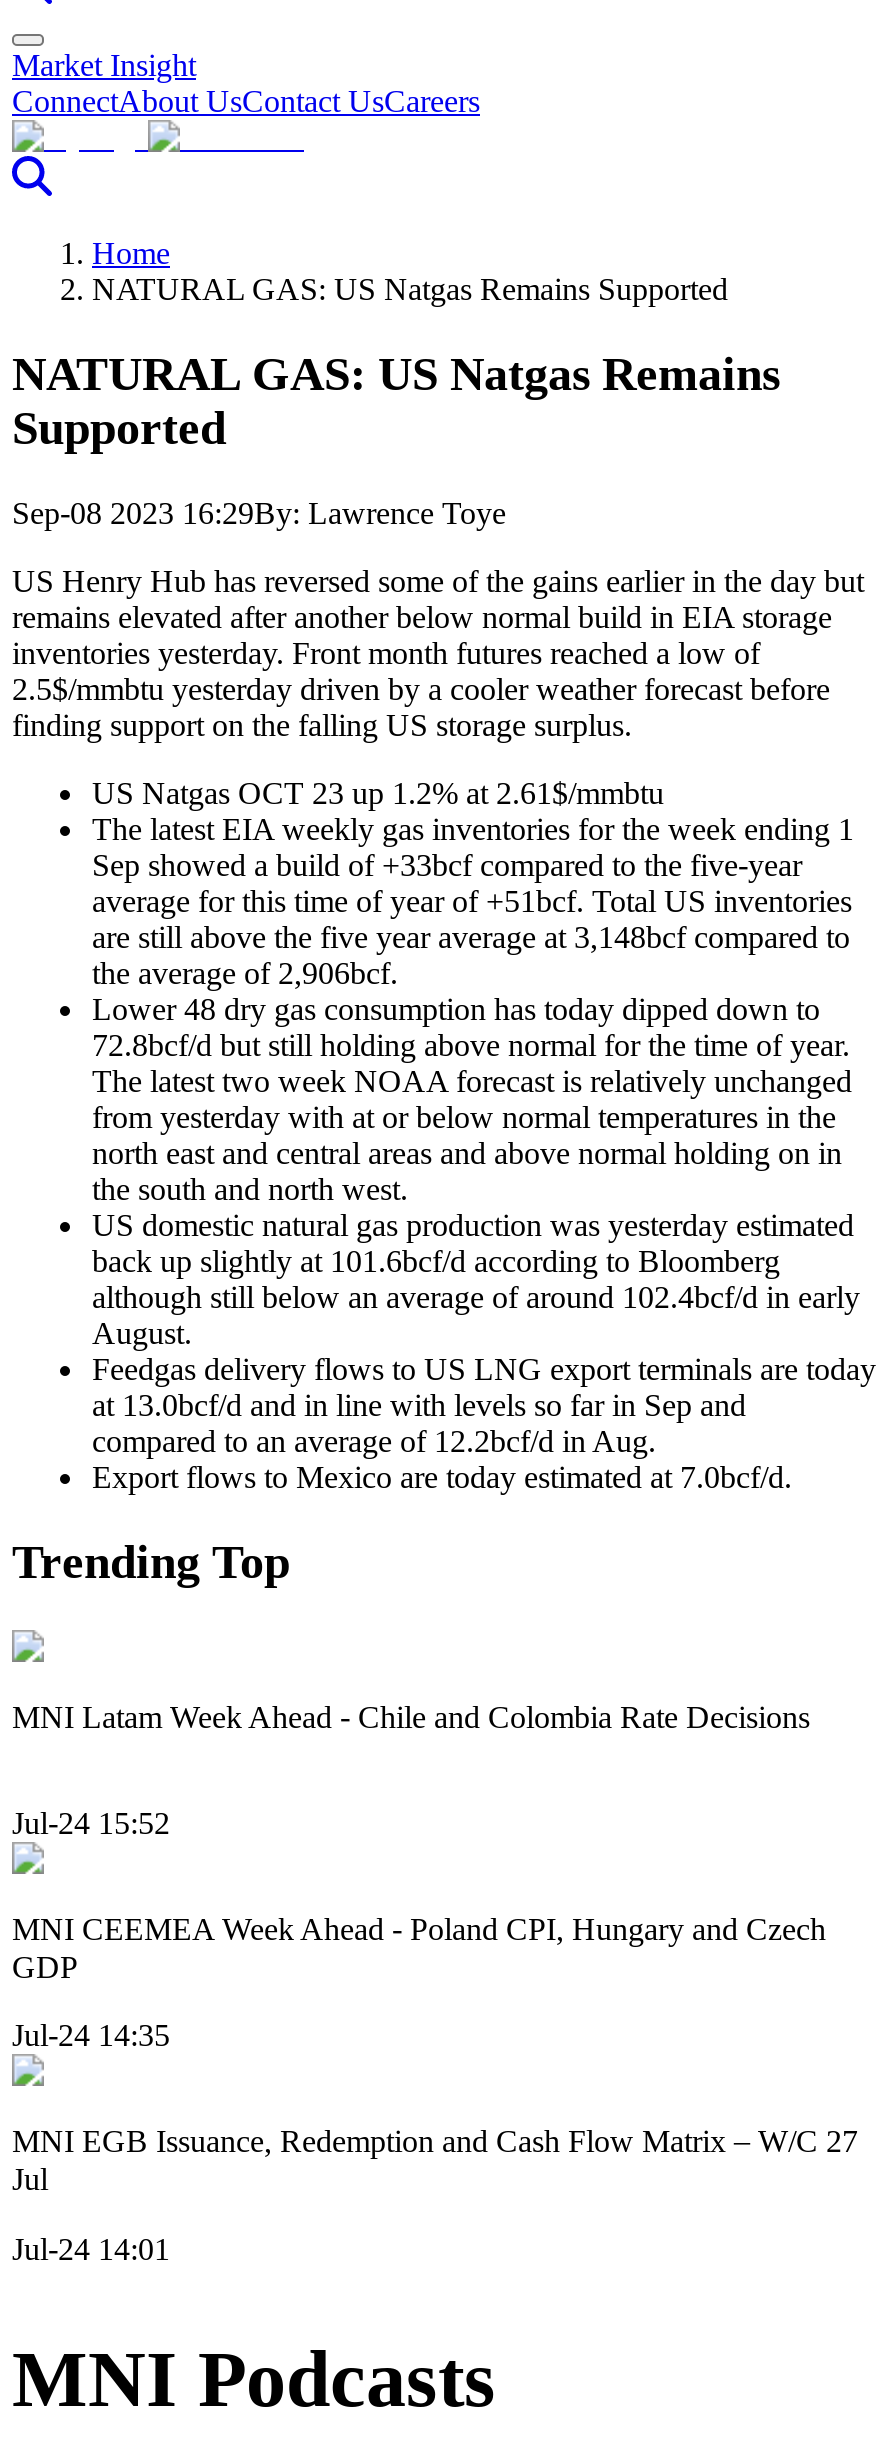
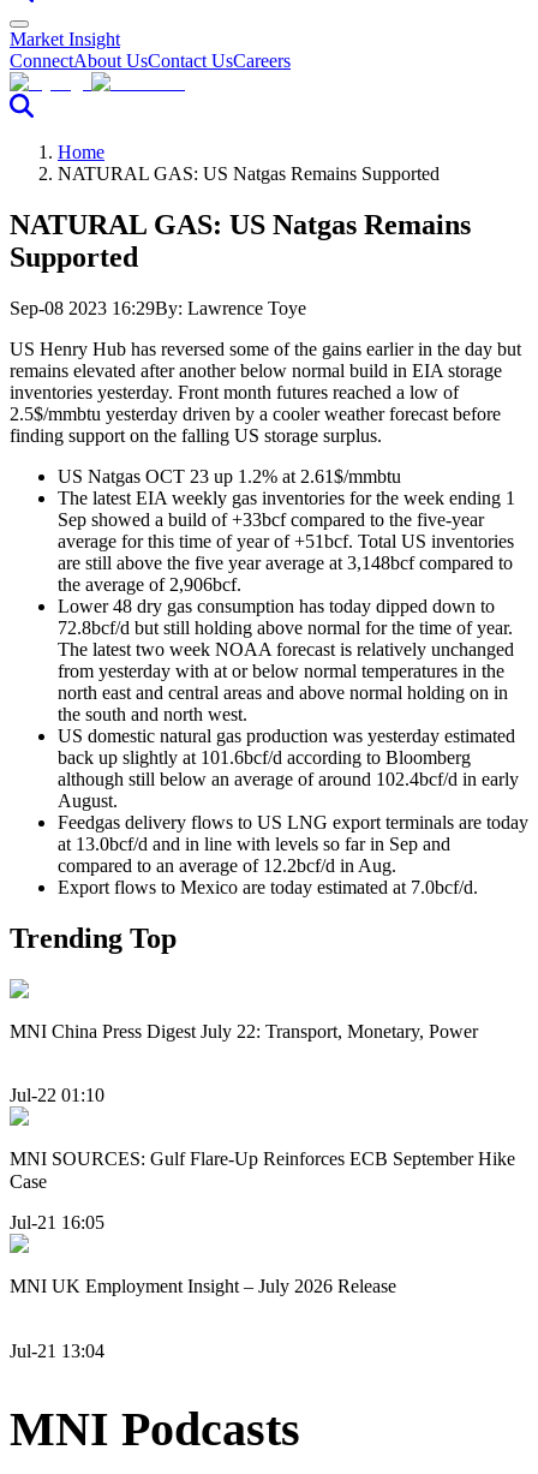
- MNI Latam Week Ahead - Chile and Colombia Rate Decisions
+ MNI China Press Digest July 22: Transport, Monetary, Power

- Jul-24 15:52
+ Jul-22 01:10

- MNI CEEMEA Week Ahead - Poland CPI, Hungary and Czech
- GDP
+ MNI SOURCES: Gulf Flare-Up Reinforces ECB September Hike
+ Case

- Jul-24 14:35
+ Jul-21 16:05

- MNI EGB Issuance, Redemption and Cash Flow Matrix – W/C 27
- Jul
+ MNI UK Employment Insight – July 2026 Release

- Jul-24 14:01
+ Jul-21 13:04
